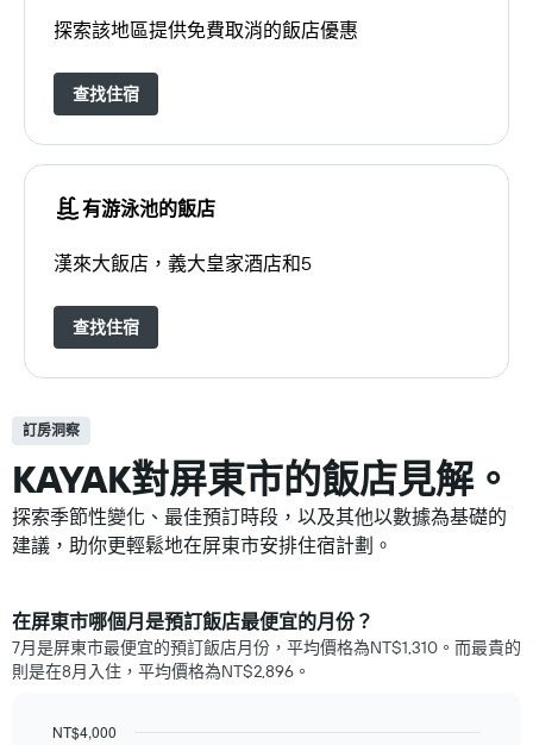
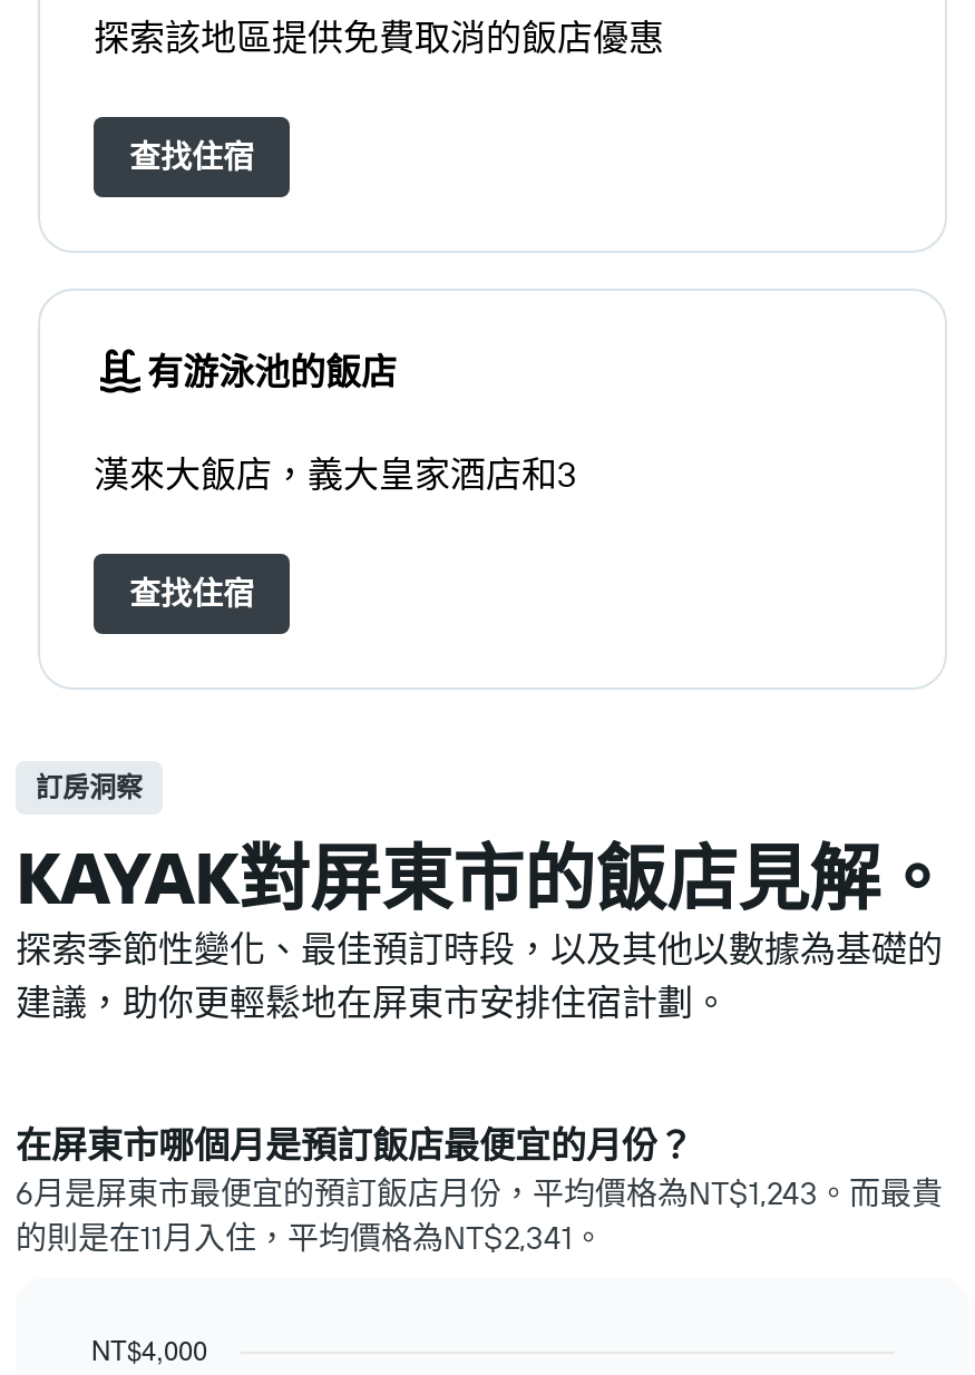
- 漢來大飯店，義大皇家酒店和5
+ 漢來大飯店，義大皇家酒店和3

- 7月是屏東市最便宜的預訂飯店月份，平均價格為NT$1,310。而最貴的
- 則是在8月入住，平均價格為NT$2,896。
+ 6月是屏東市最便宜的預訂飯店月份，平均價格為NT$1,243。而最貴
+ 的則是在11月入住，平均價格為NT$2,341。
